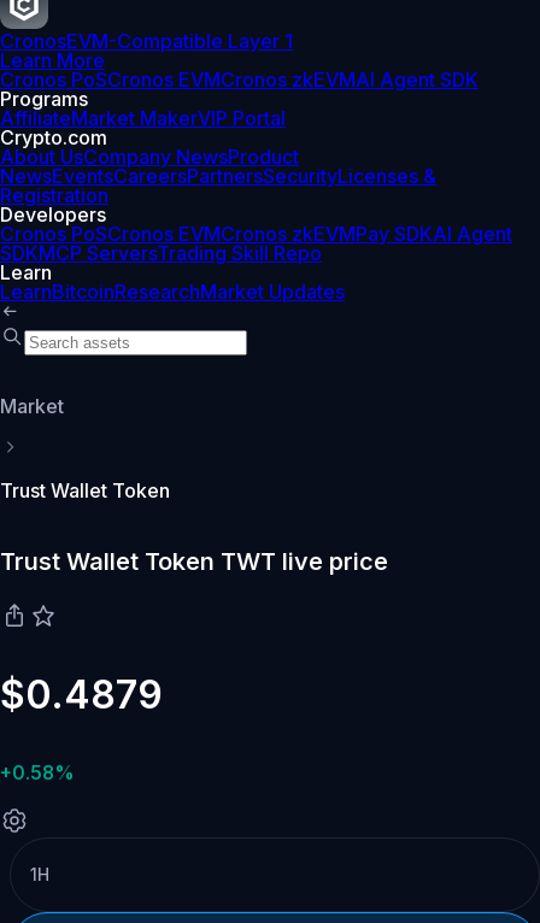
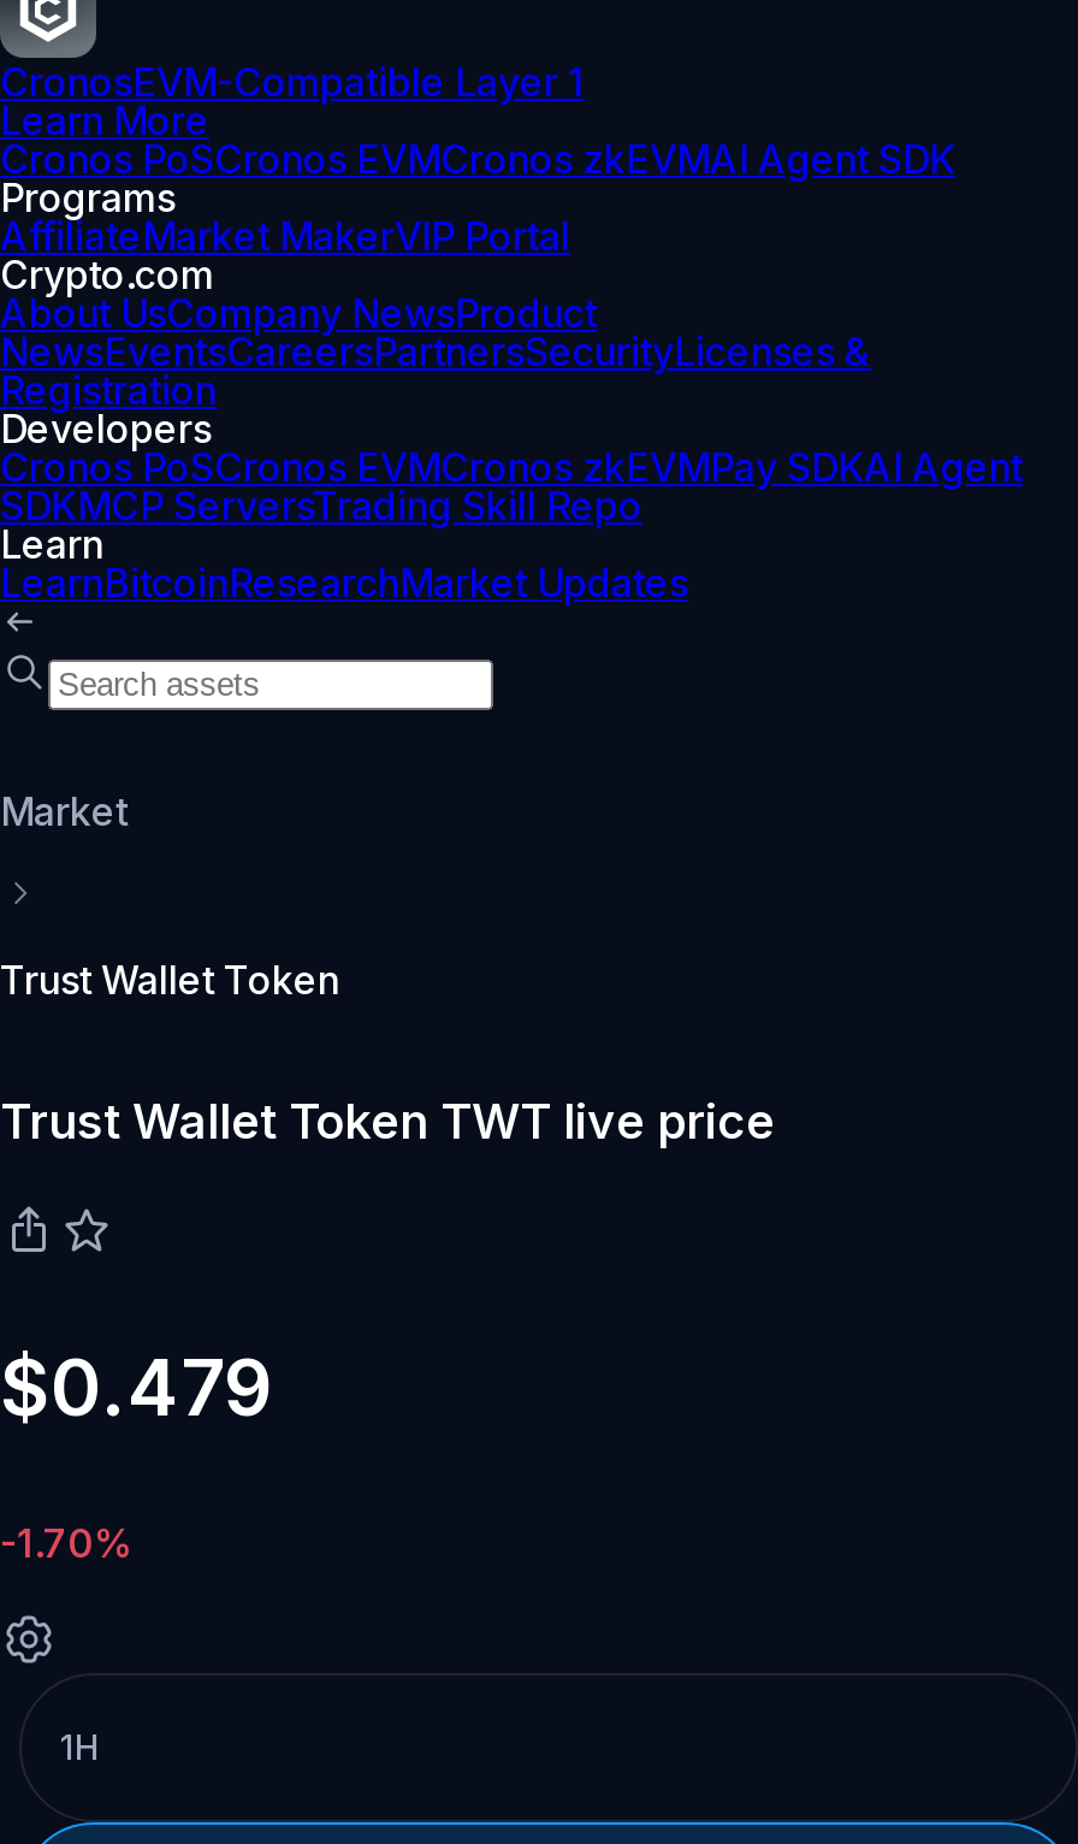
- $0.4879
+ $0.479

- +0.58%
+ -1.70%
